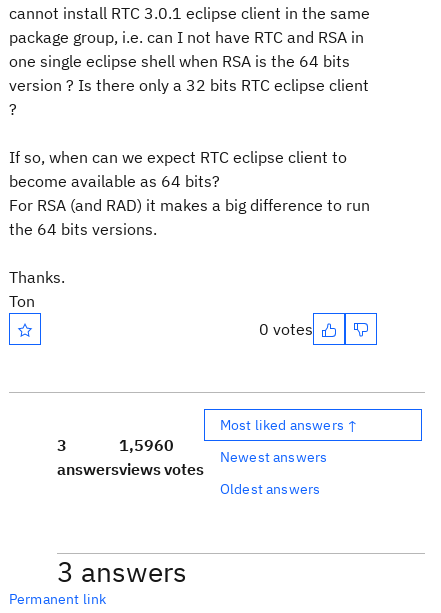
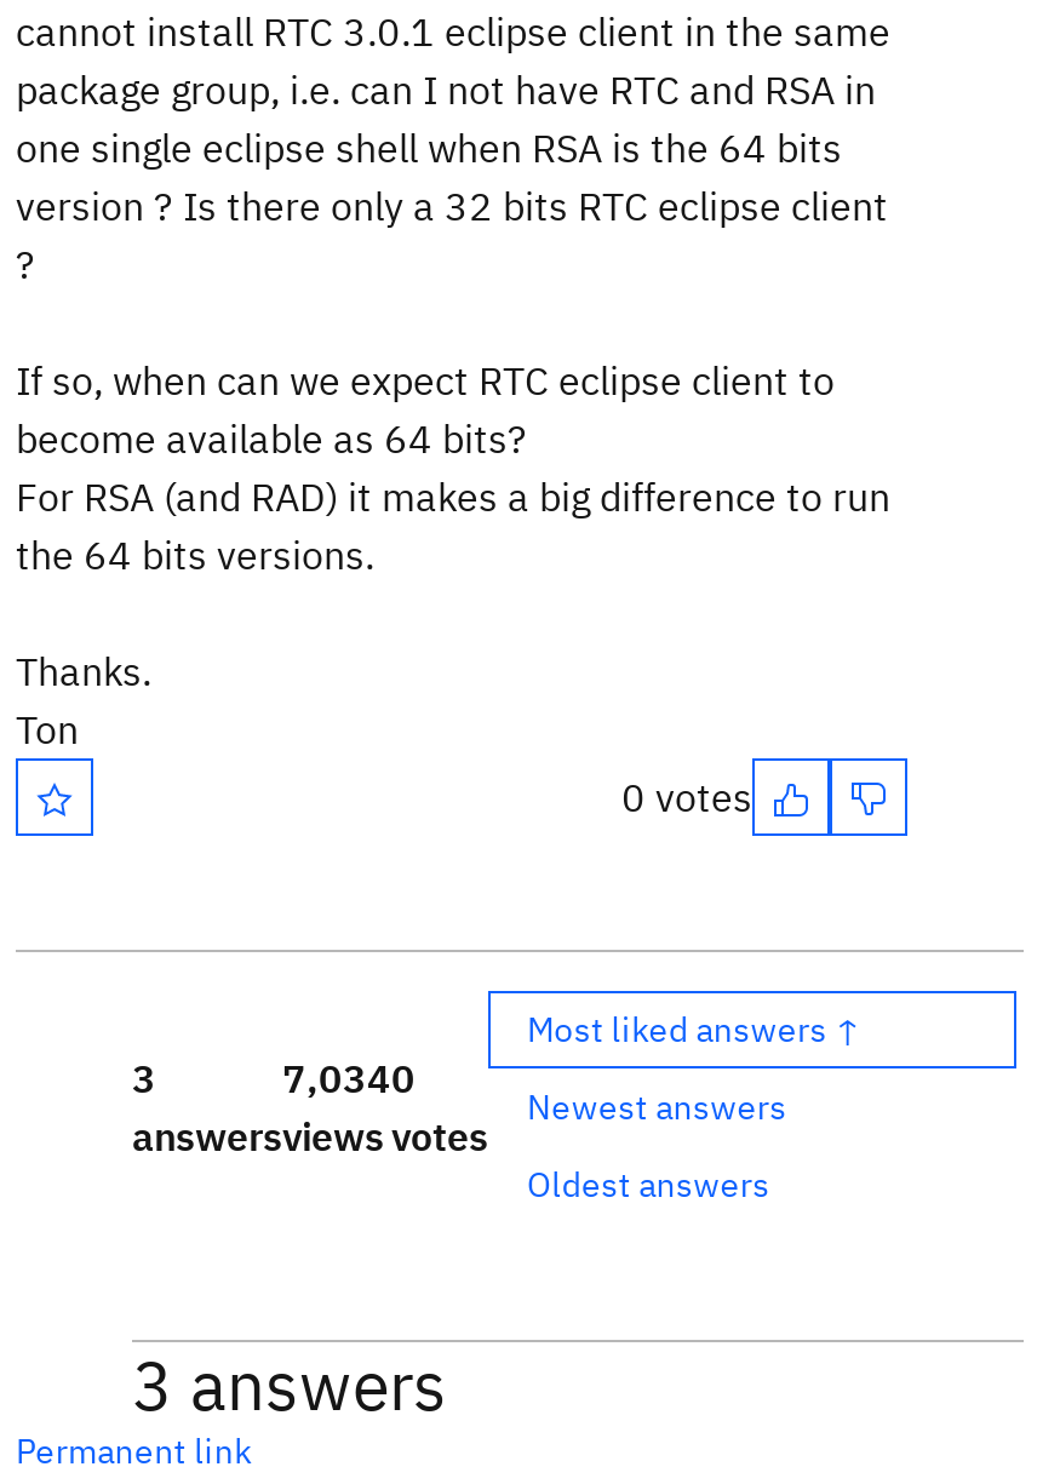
- 1,596 0
+ 7,034 0
